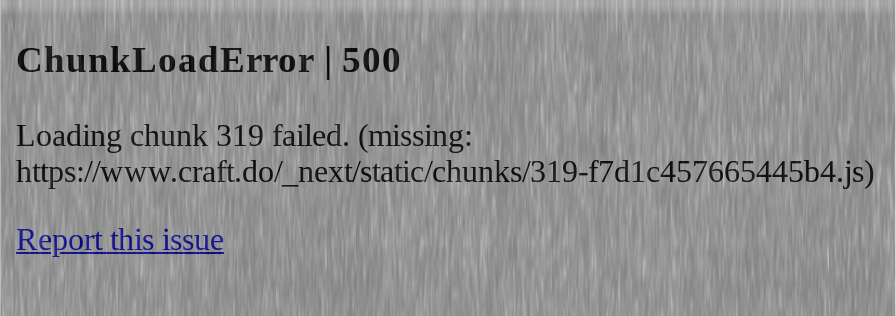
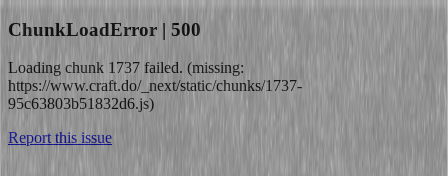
- Loading chunk 319 failed. (missing:
- https://www.craft.do/_next/static/chunks/319-f7d1c457665445b4.js)
+ Loading chunk 1737 failed. (missing:
+ https://www.craft.do/_next/static/chunks/1737-
+ 95c63803b51832d6.js)
